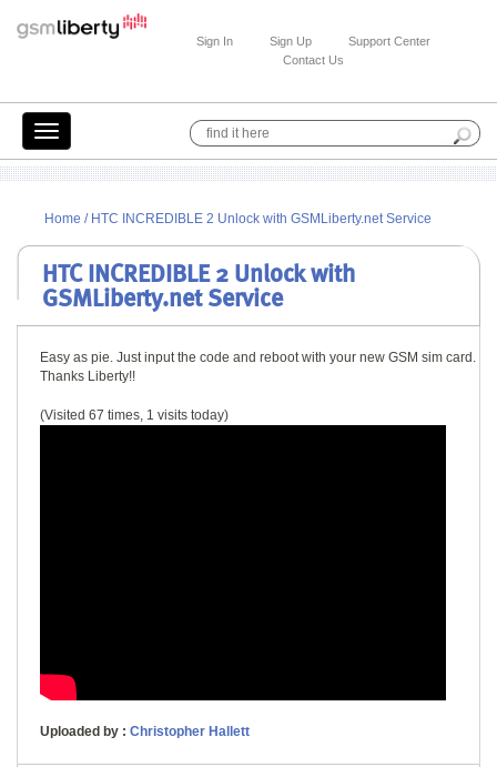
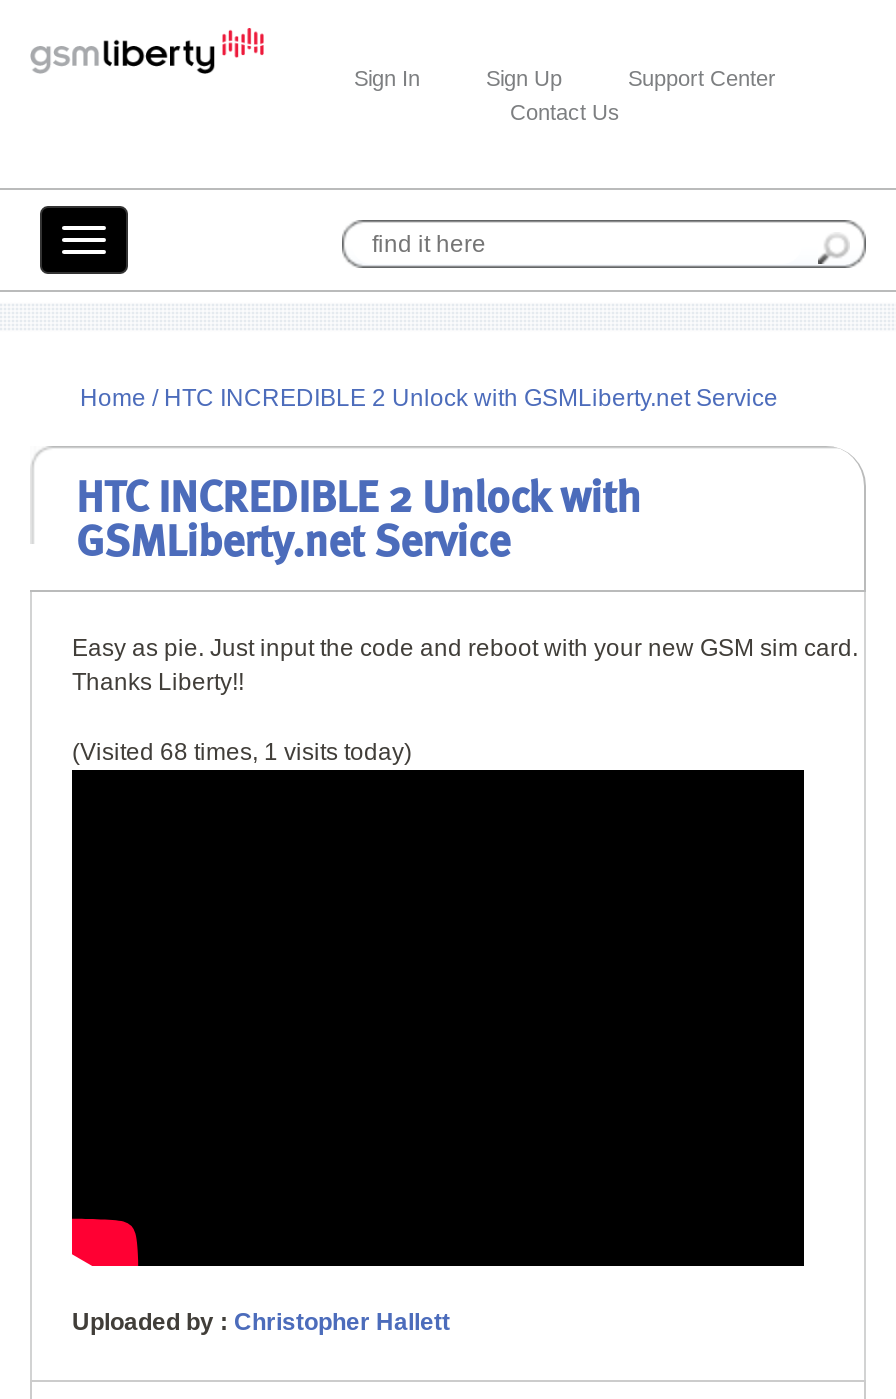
- (Visited 67 times, 1 visits today)
+ (Visited 68 times, 1 visits today)
